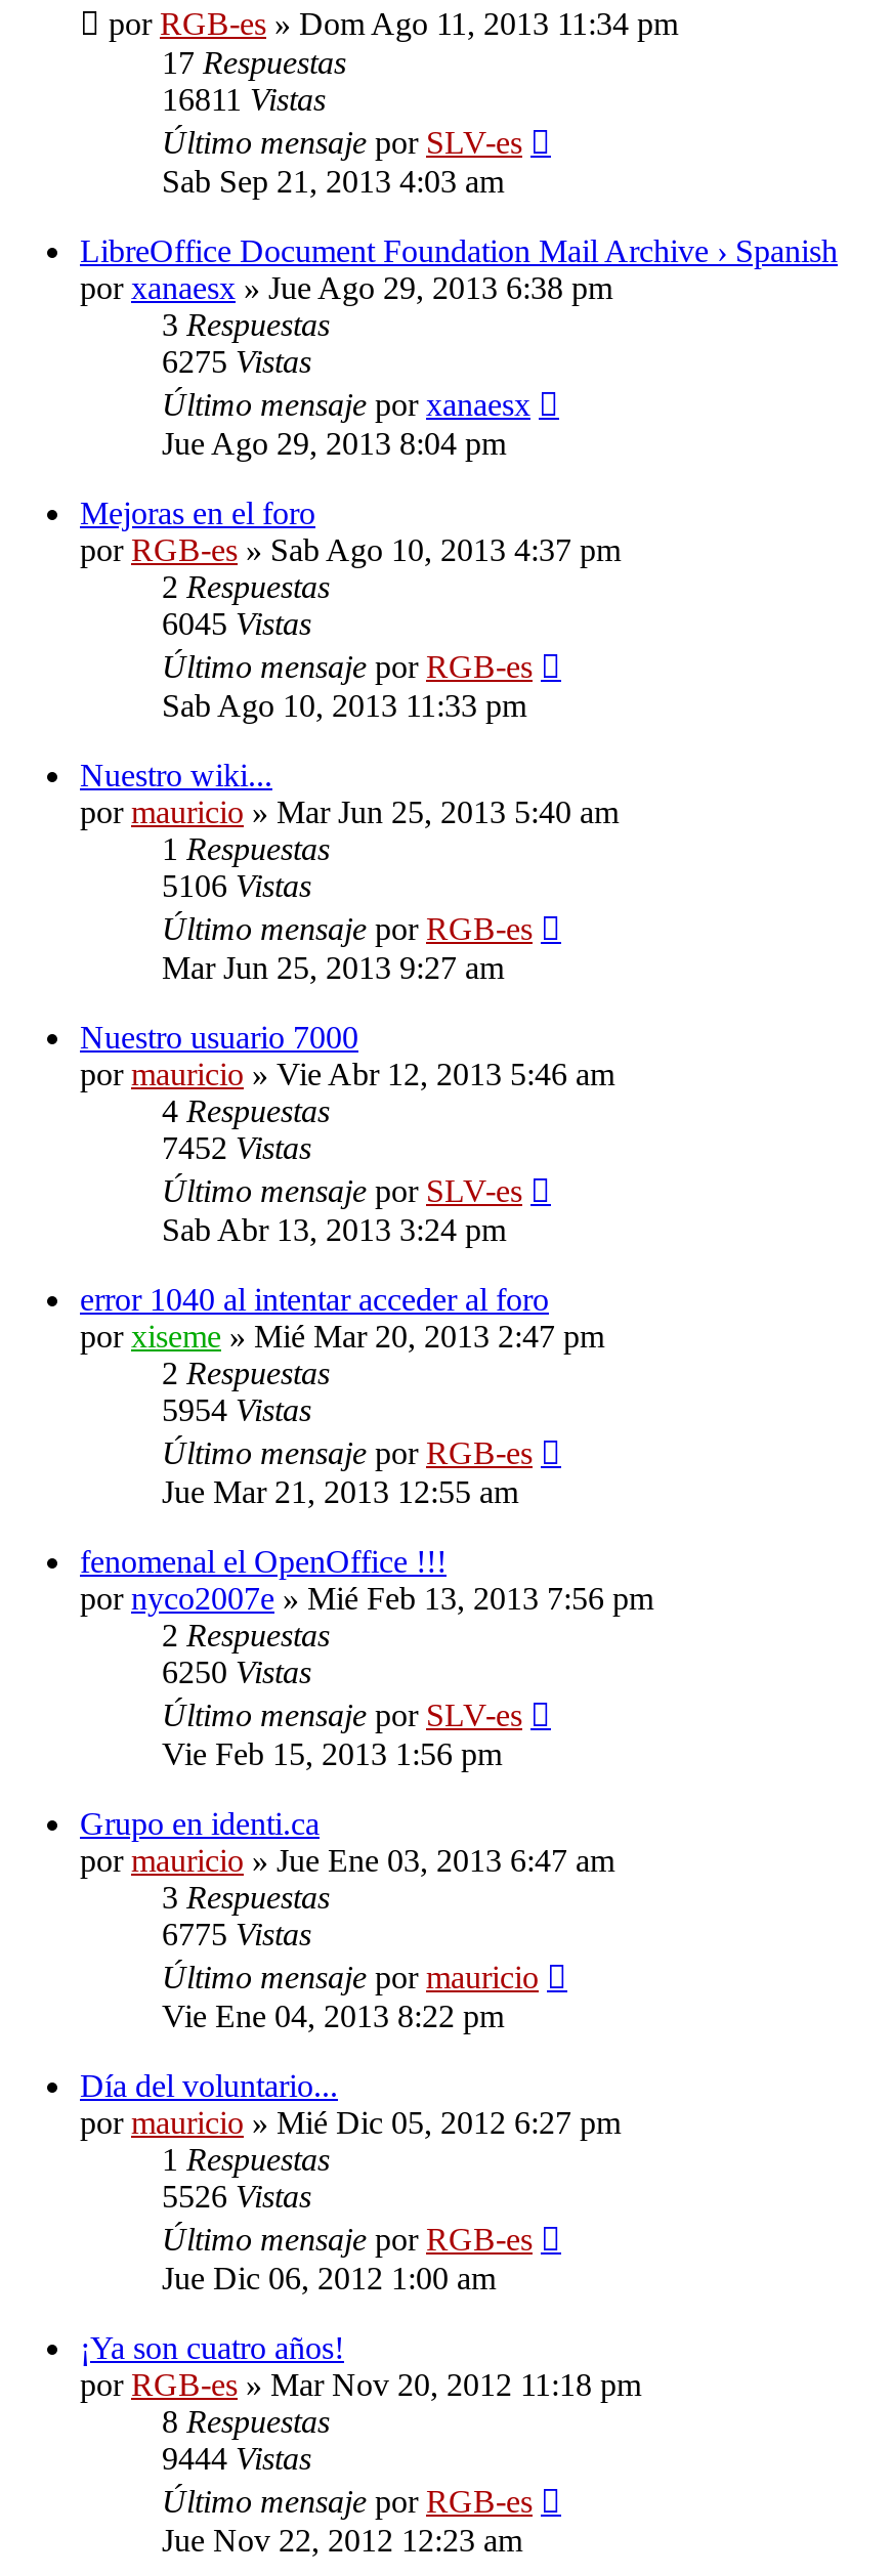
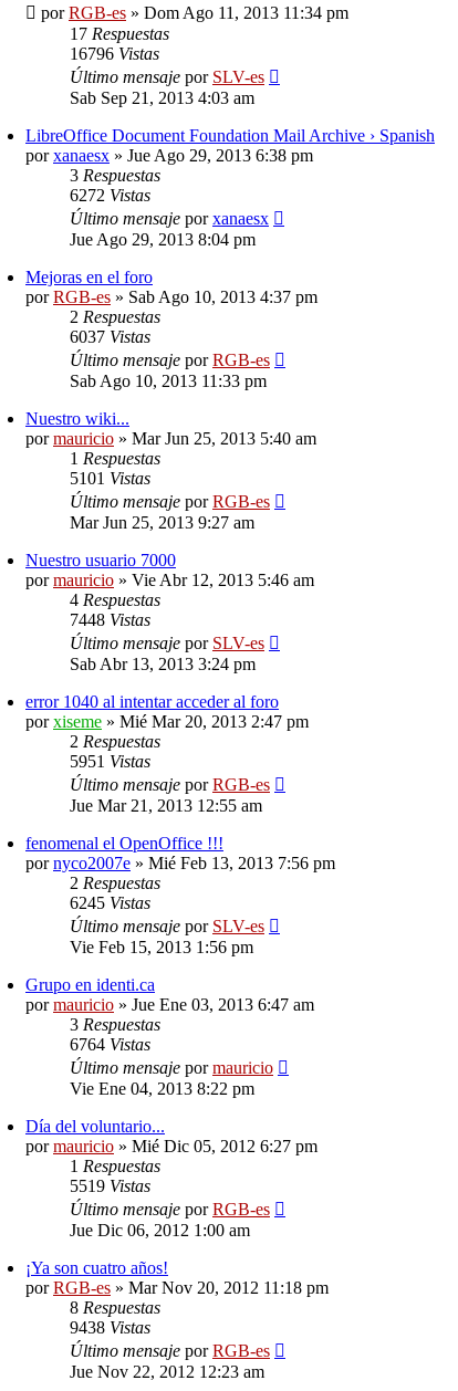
- 16811 Vistas
+ 16796 Vistas

- 6275Vistas
+ 6272Vistas

- 6045Vistas
+ 6037Vistas

- 5106Vistas
+ 5101Vistas

- 7452 Vistas
+ 7448 Vistas

- 5954Vistas
+ 5951Vistas

- 6250Vistas
+ 6245Vistas

- 6775Vistas
+ 6764Vistas

- 5526Vistas
+ 5519Vistas

- 9444Vistas
+ 9438Vistas
